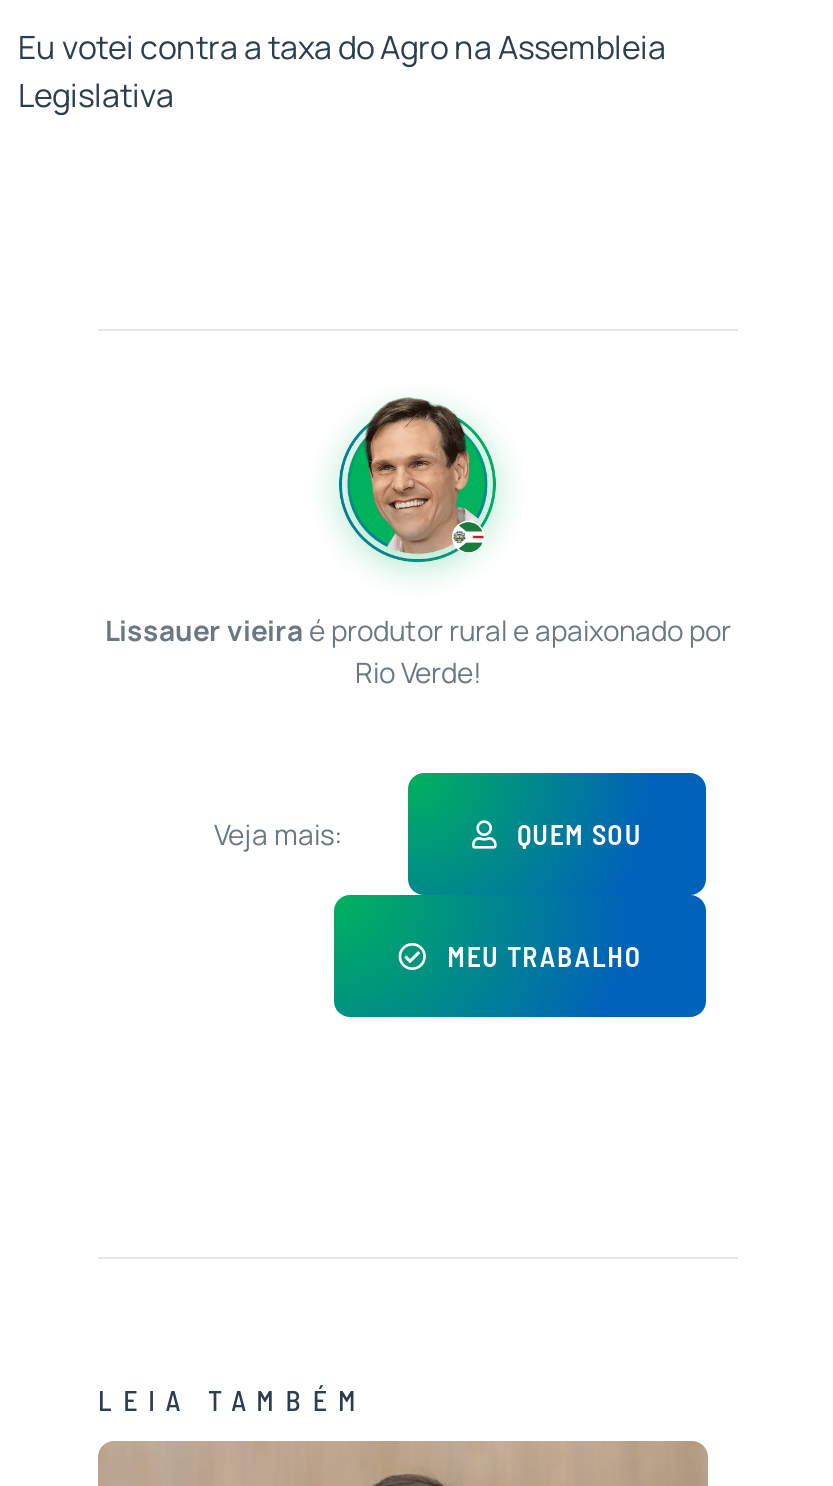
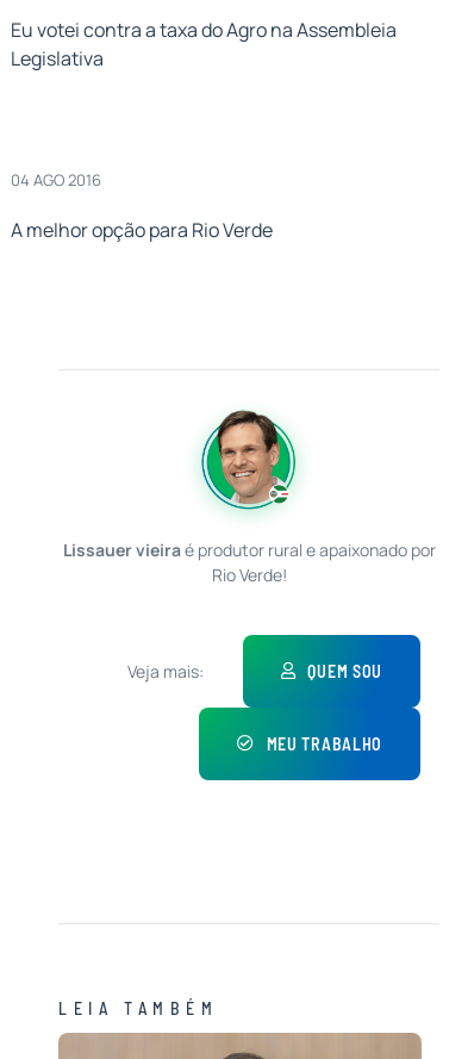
+ 04 AGO 2016
+ A melhor opção para Rio Verde
